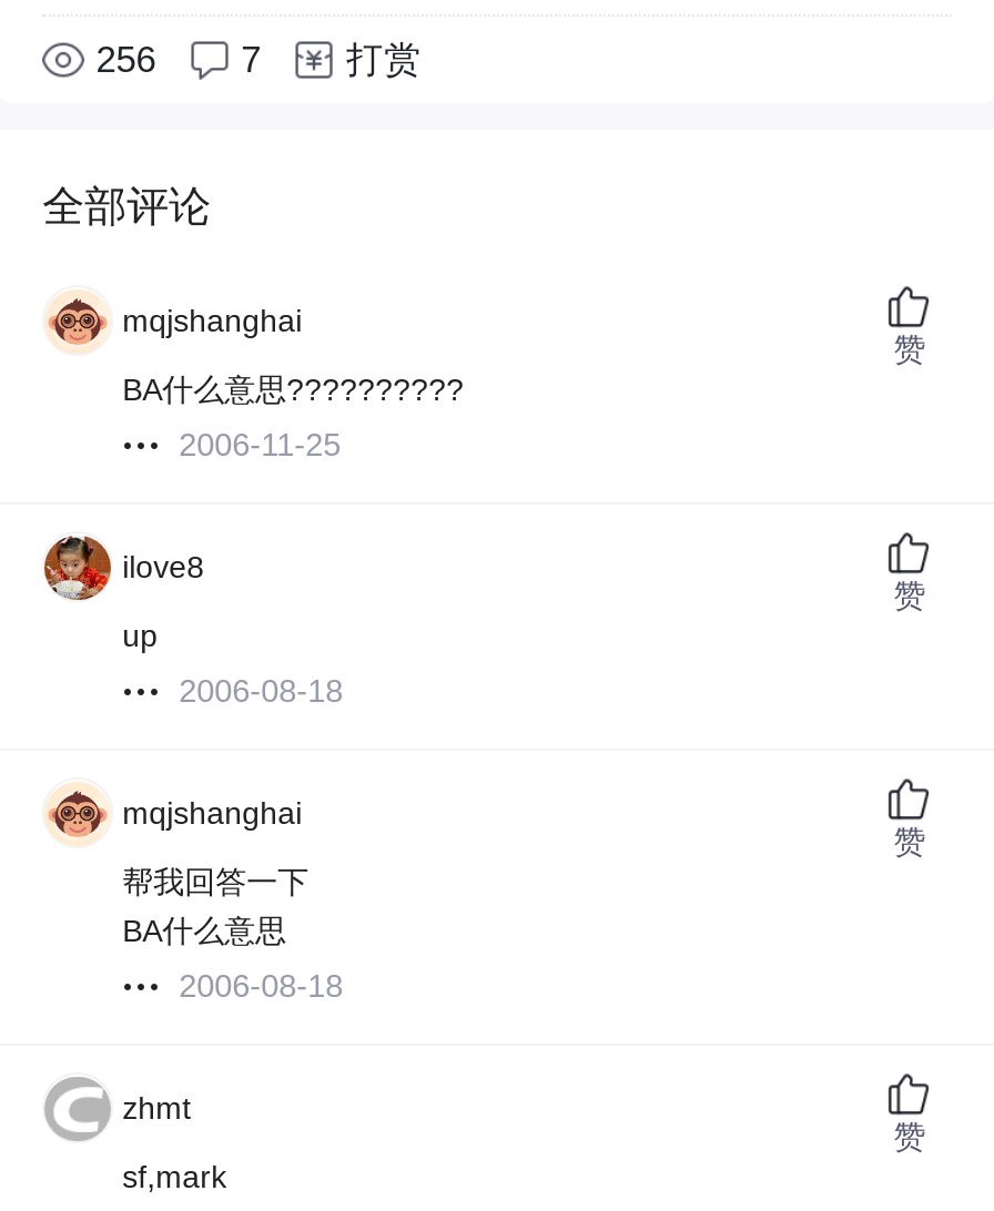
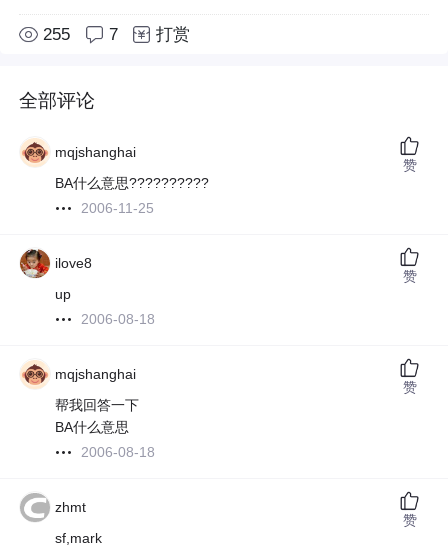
- 256
+ 255
